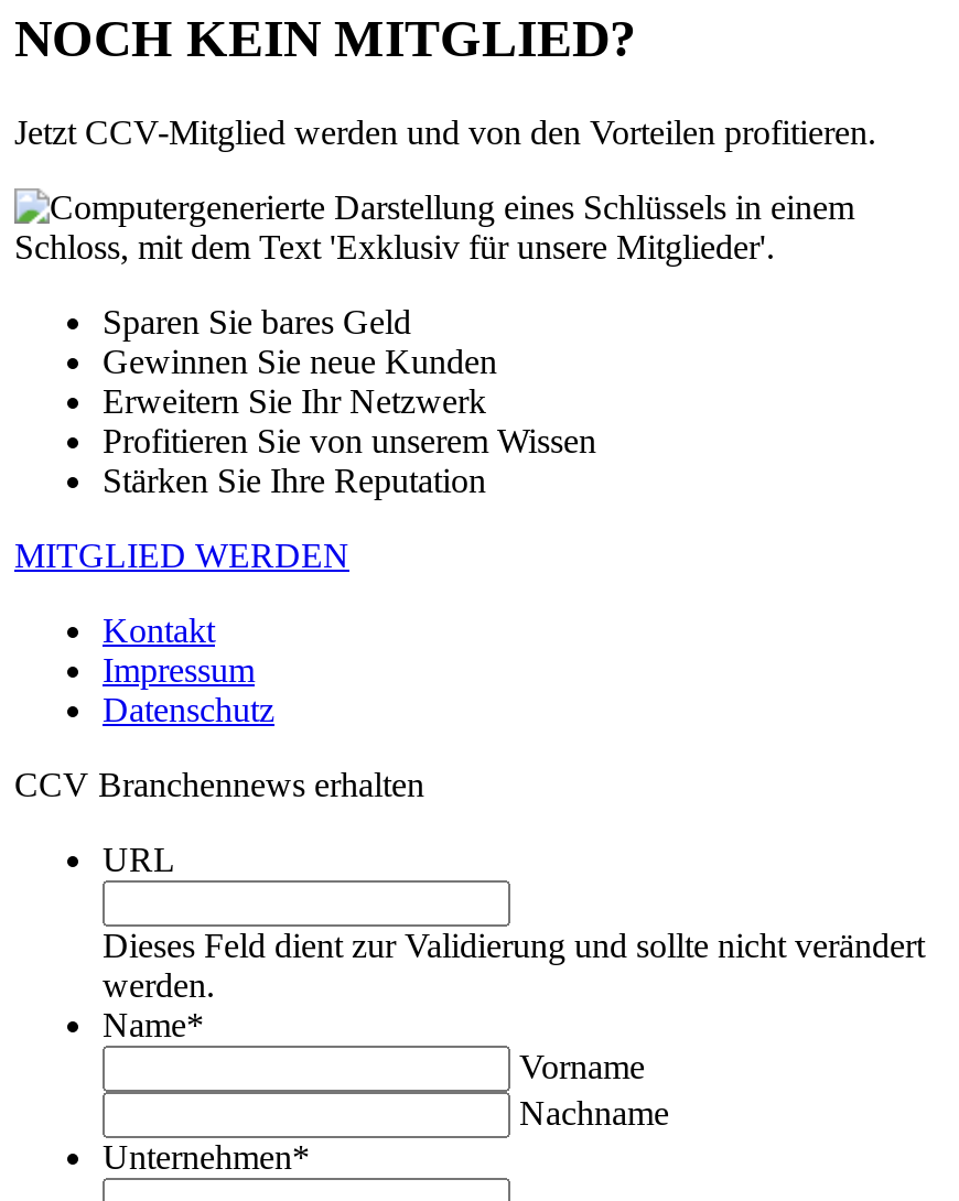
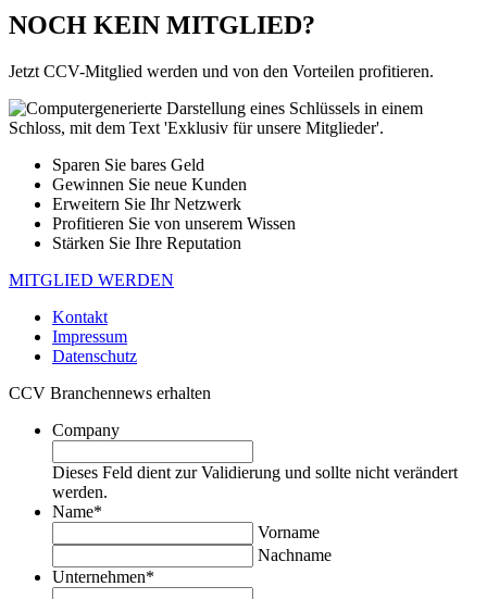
- URL
+ Company
